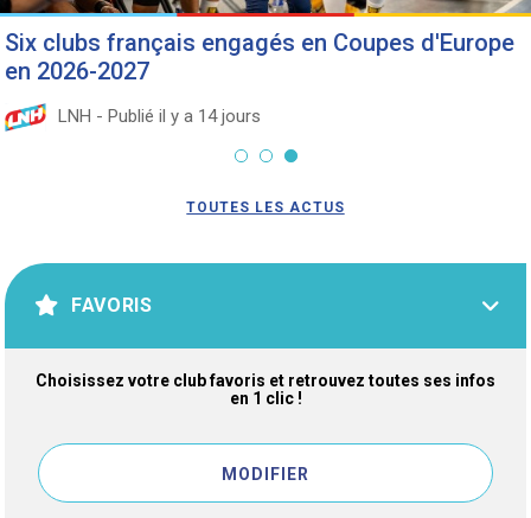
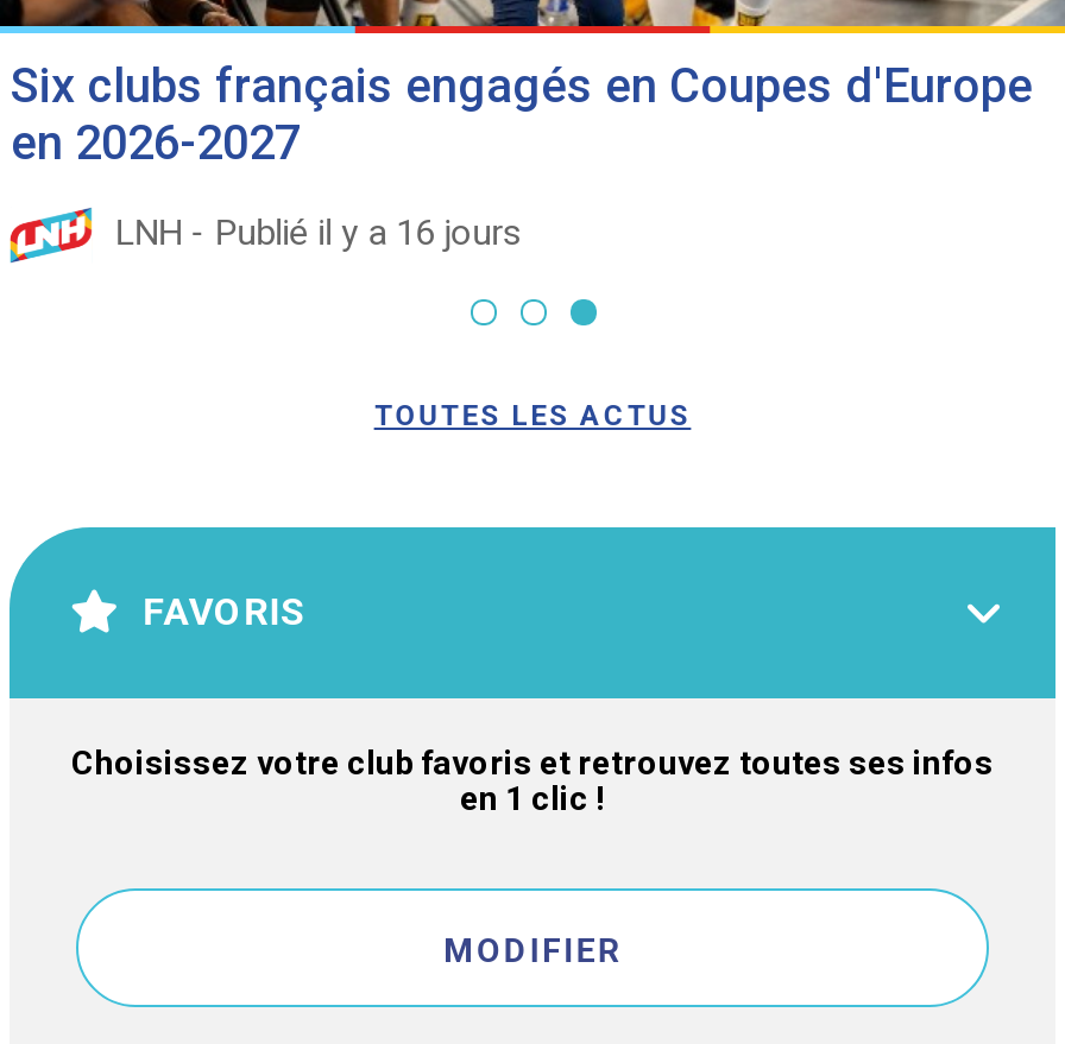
- LNH - Publié il y a 14 jours
+ LNH - Publié il y a 16 jours
